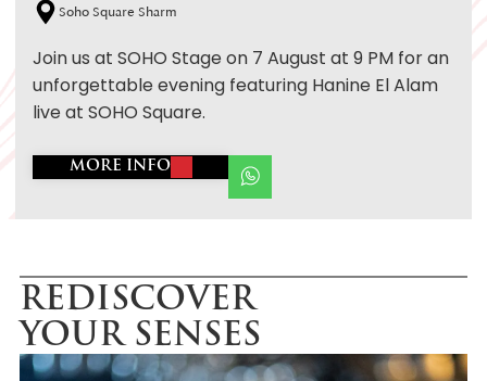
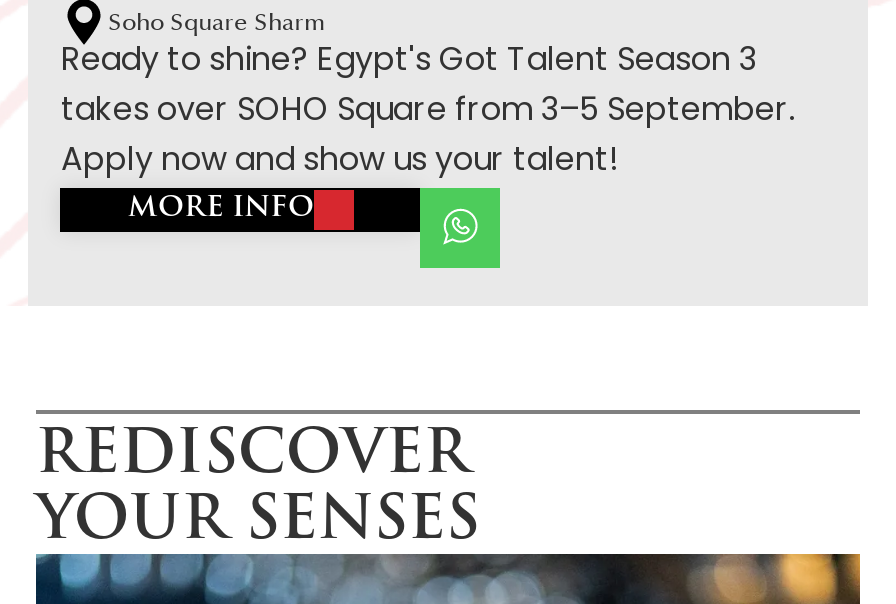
- Join us at SOHO Stage on 7 August at 9 PM for an
- unforgettable evening featuring Hanine El Alam
- live at SOHO Square.
+ Ready to shine? Egypt's Got Talent Season 3
+ takes over SOHO Square from 3–5 September.
+ Apply now and show us your talent!
